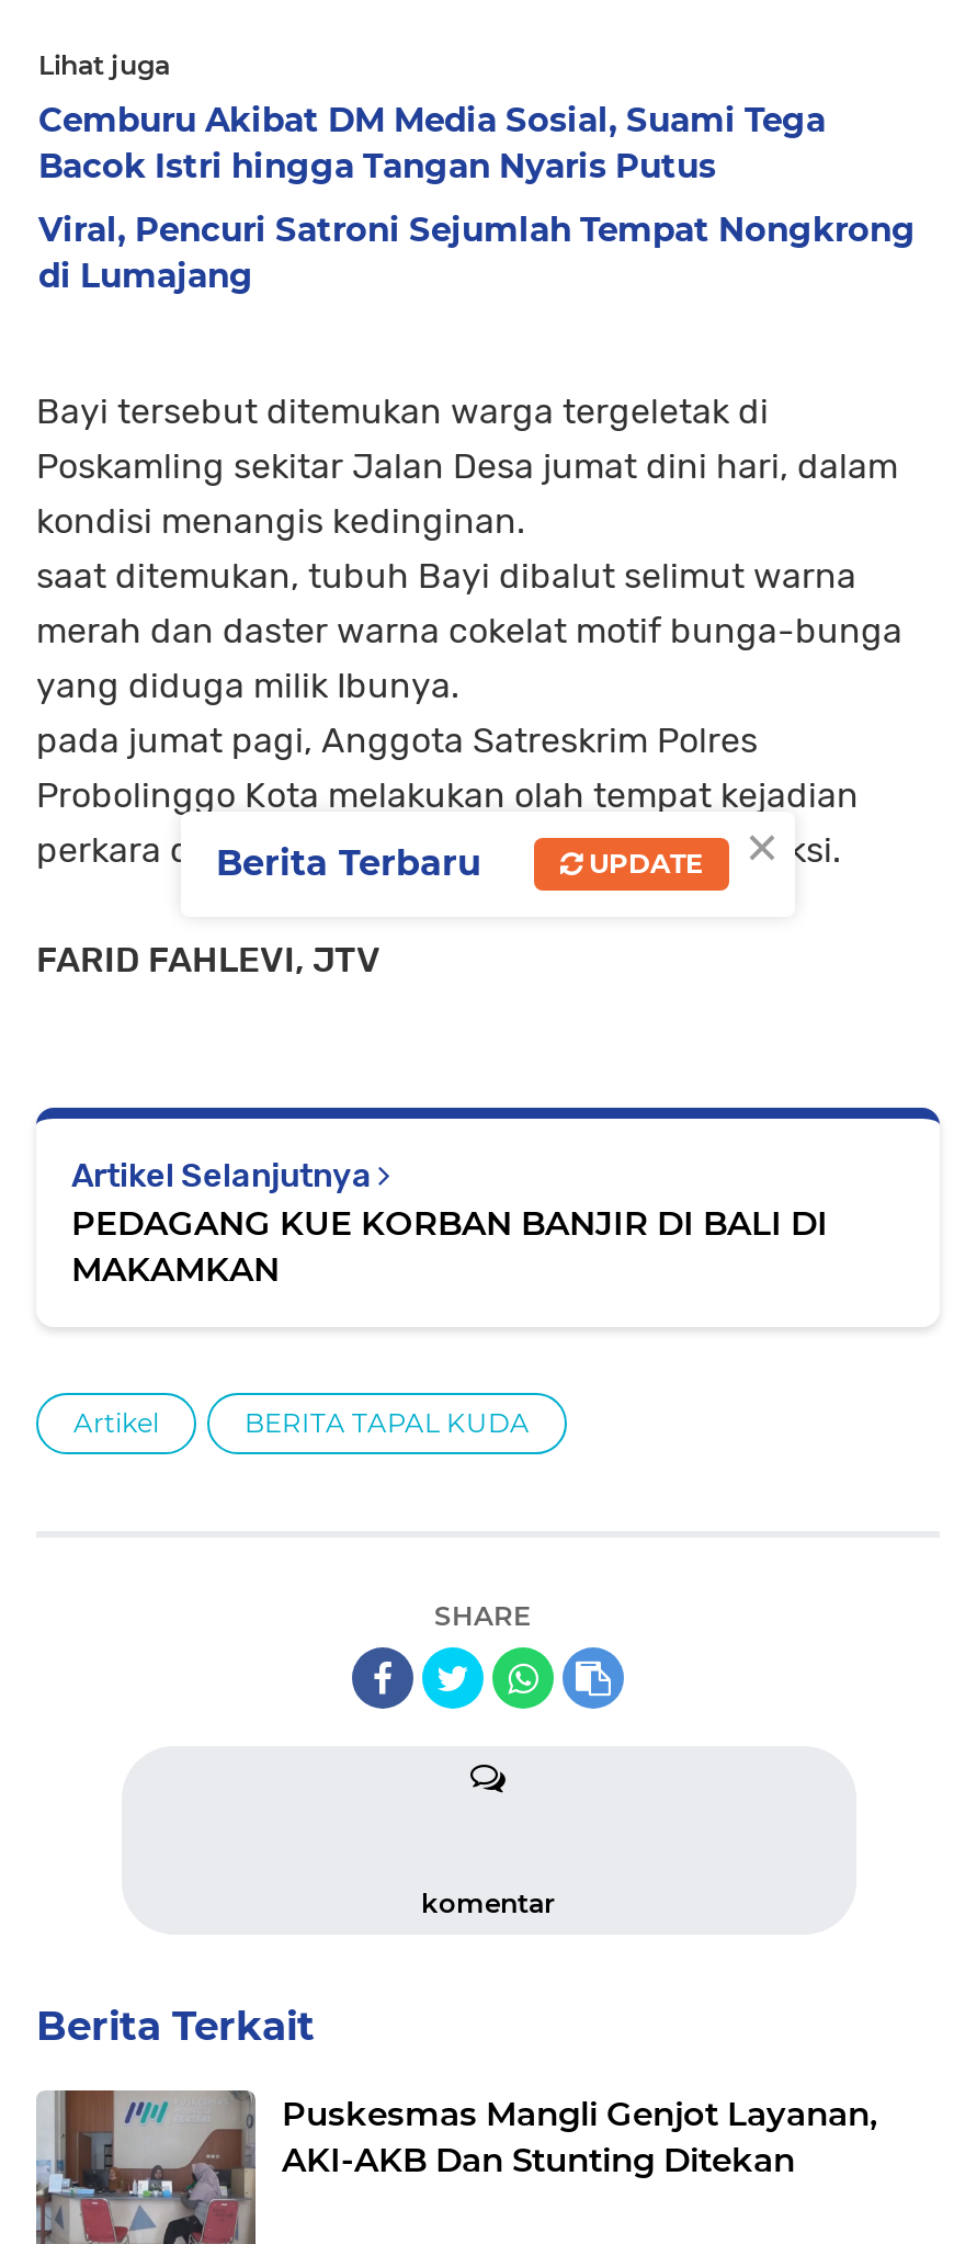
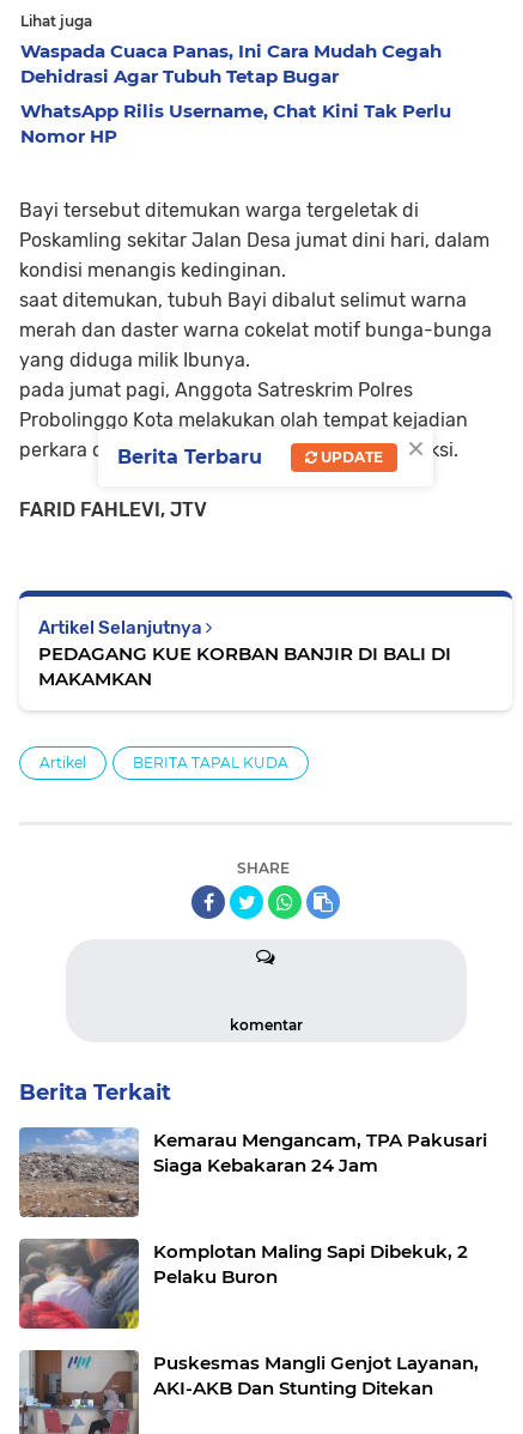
- Cemburu Akibat DM Media Sosial, Suami Tega
- Bacok Istri hingga Tangan Nyaris Putus
+ Waspada Cuaca Panas, Ini Cara Mudah Cegah
+ Dehidrasi Agar Tubuh Tetap Bugar

- Viral, Pencuri Satroni Sejumlah Tempat Nongkrong
- di Lumajang
+ WhatsApp Rilis Username, Chat Kini Tak Perlu
+ Nomor HP

+ [image]
+ Kemarau Mengancam, TPA Pakusari
+ Siaga Kebakaran 24 Jam

+ [image]
+ Komplotan Maling Sapi Dibekuk, 2
+ Pelaku Buron
